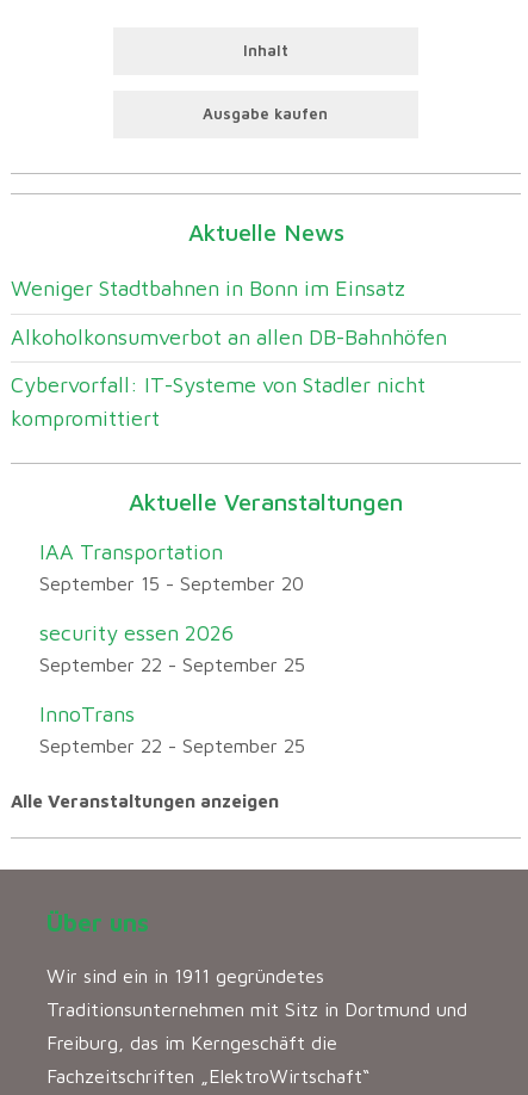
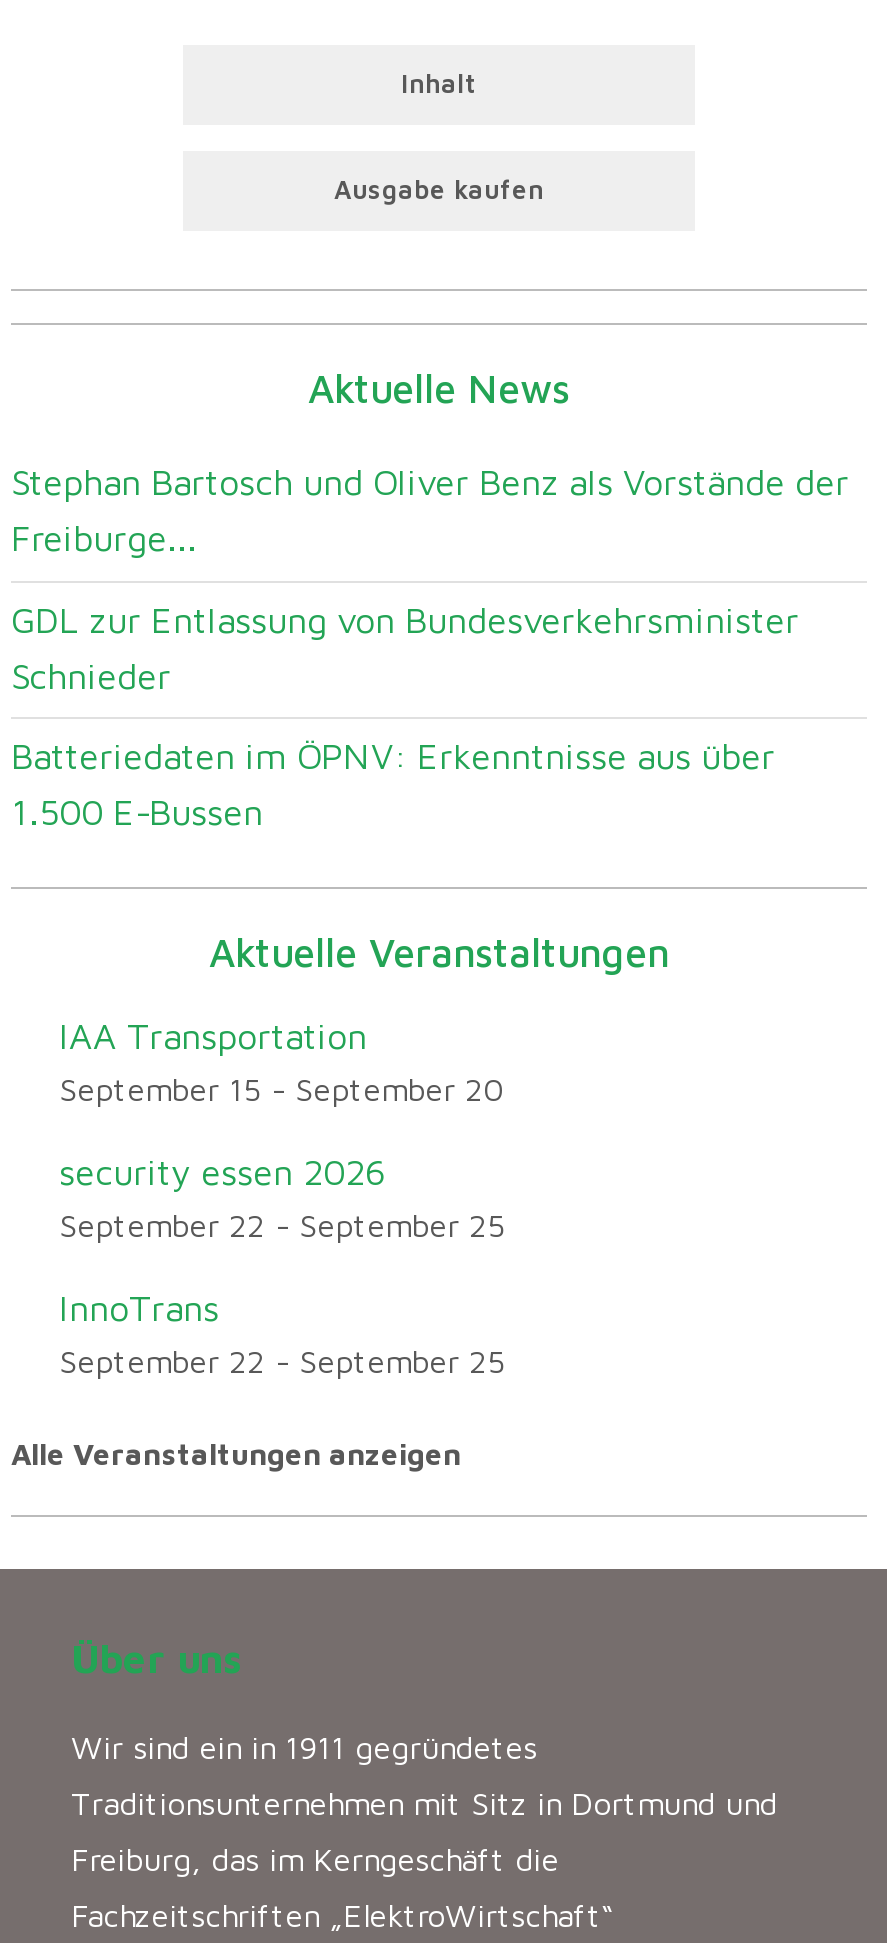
- Weniger Stadtbahnen in Bonn im Einsatz
+ Stephan Bartosch und Oliver Benz als Vorstände der
+ Freiburge...

- Alkoholkonsumverbot an allen DB-Bahnhöfen
+ GDL zur Entlassung von Bundesverkehrsminister
+ Schnieder

- Cybervorfall: IT-Systeme von Stadler nicht
- kompromittiert
+ Batteriedaten im ÖPNV: Erkenntnisse aus über
+ 1.500 E-Bussen
